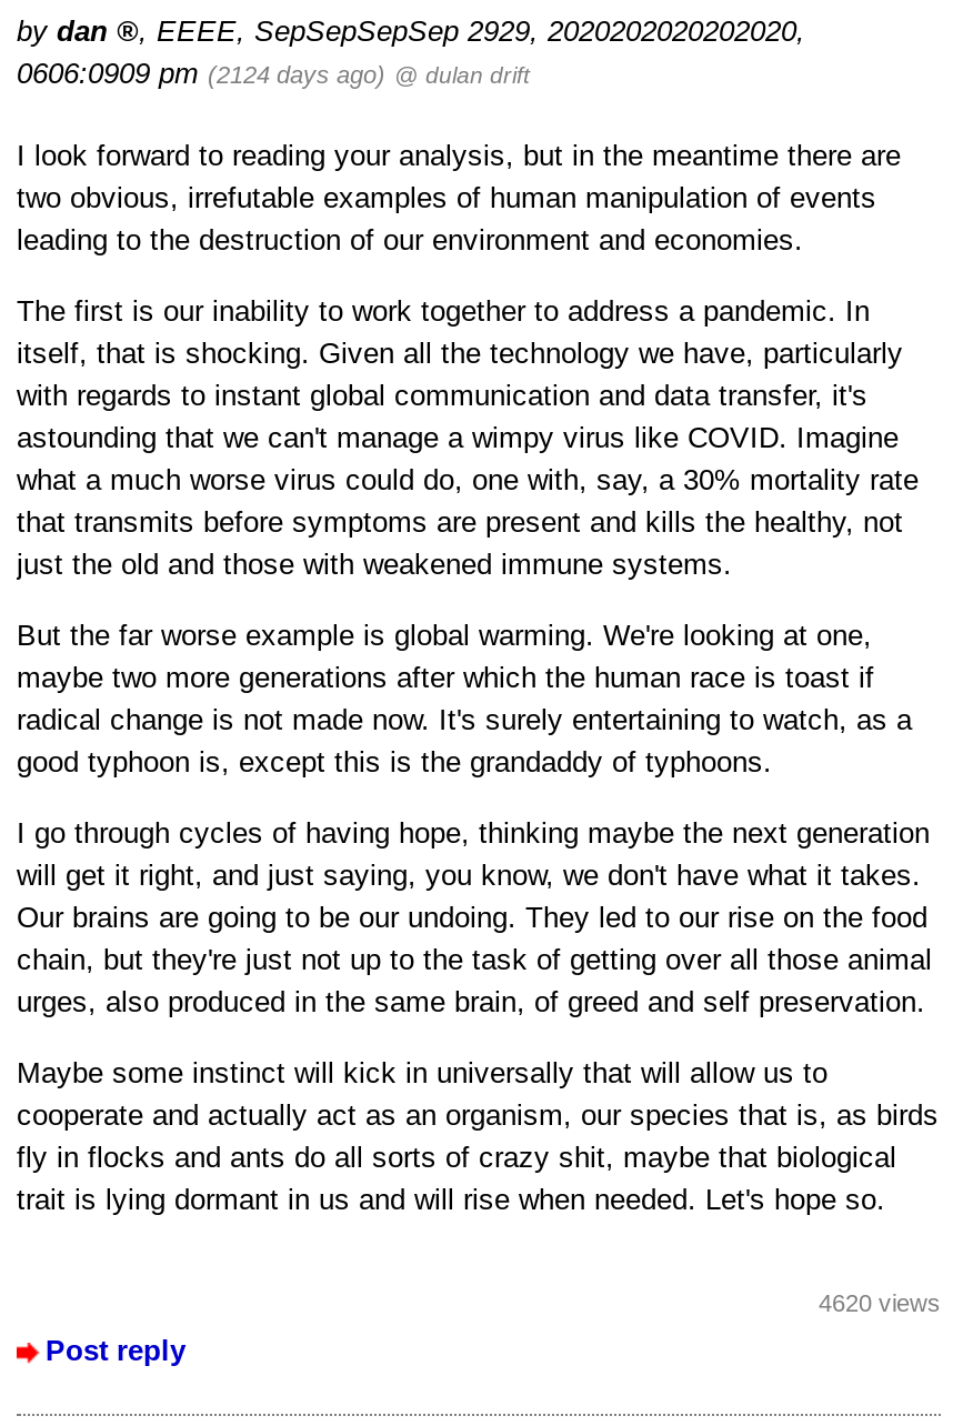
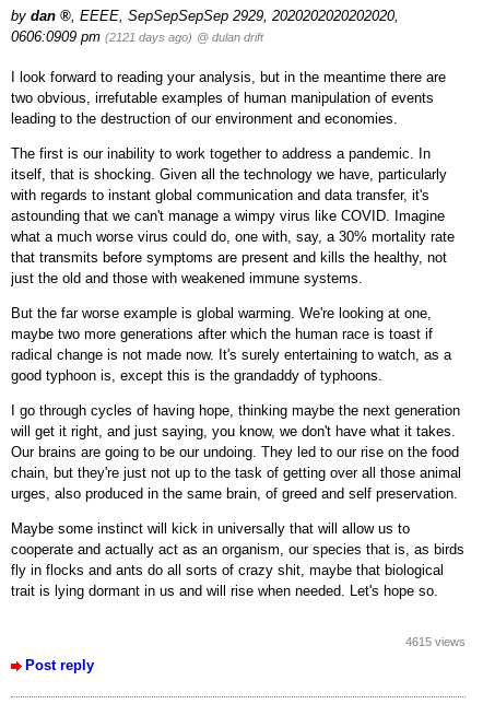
- 0606:0909 pm (2124 days ago) @ dulan drift
+ 0606:0909 pm (2121 days ago) @ dulan drift

- 4620 views
+ 4615 views
